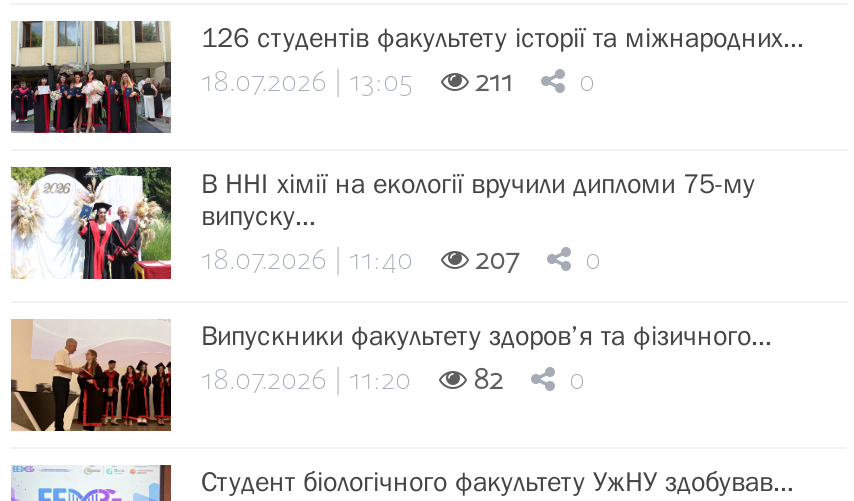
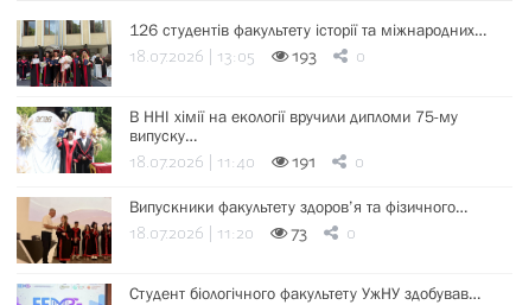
- 211
+ 193

- 207
+ 191

- 82
+ 73
